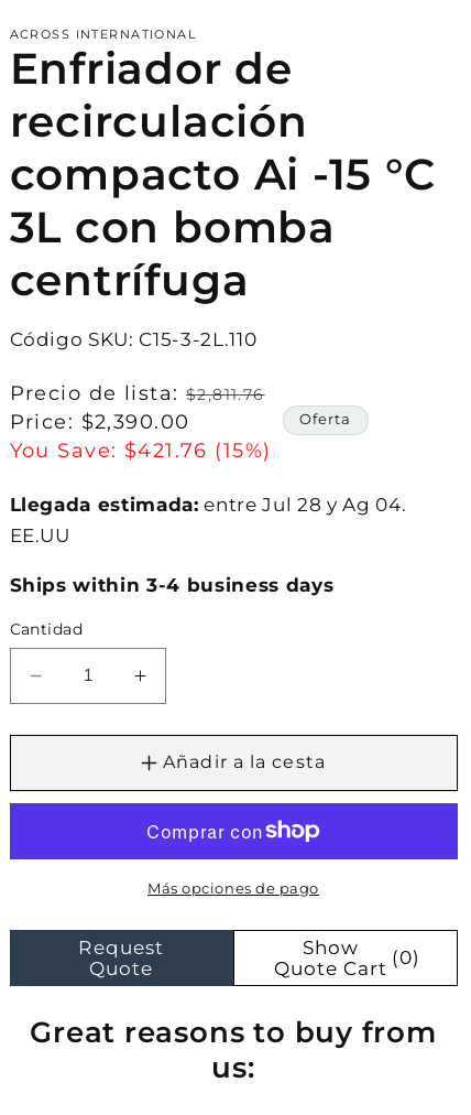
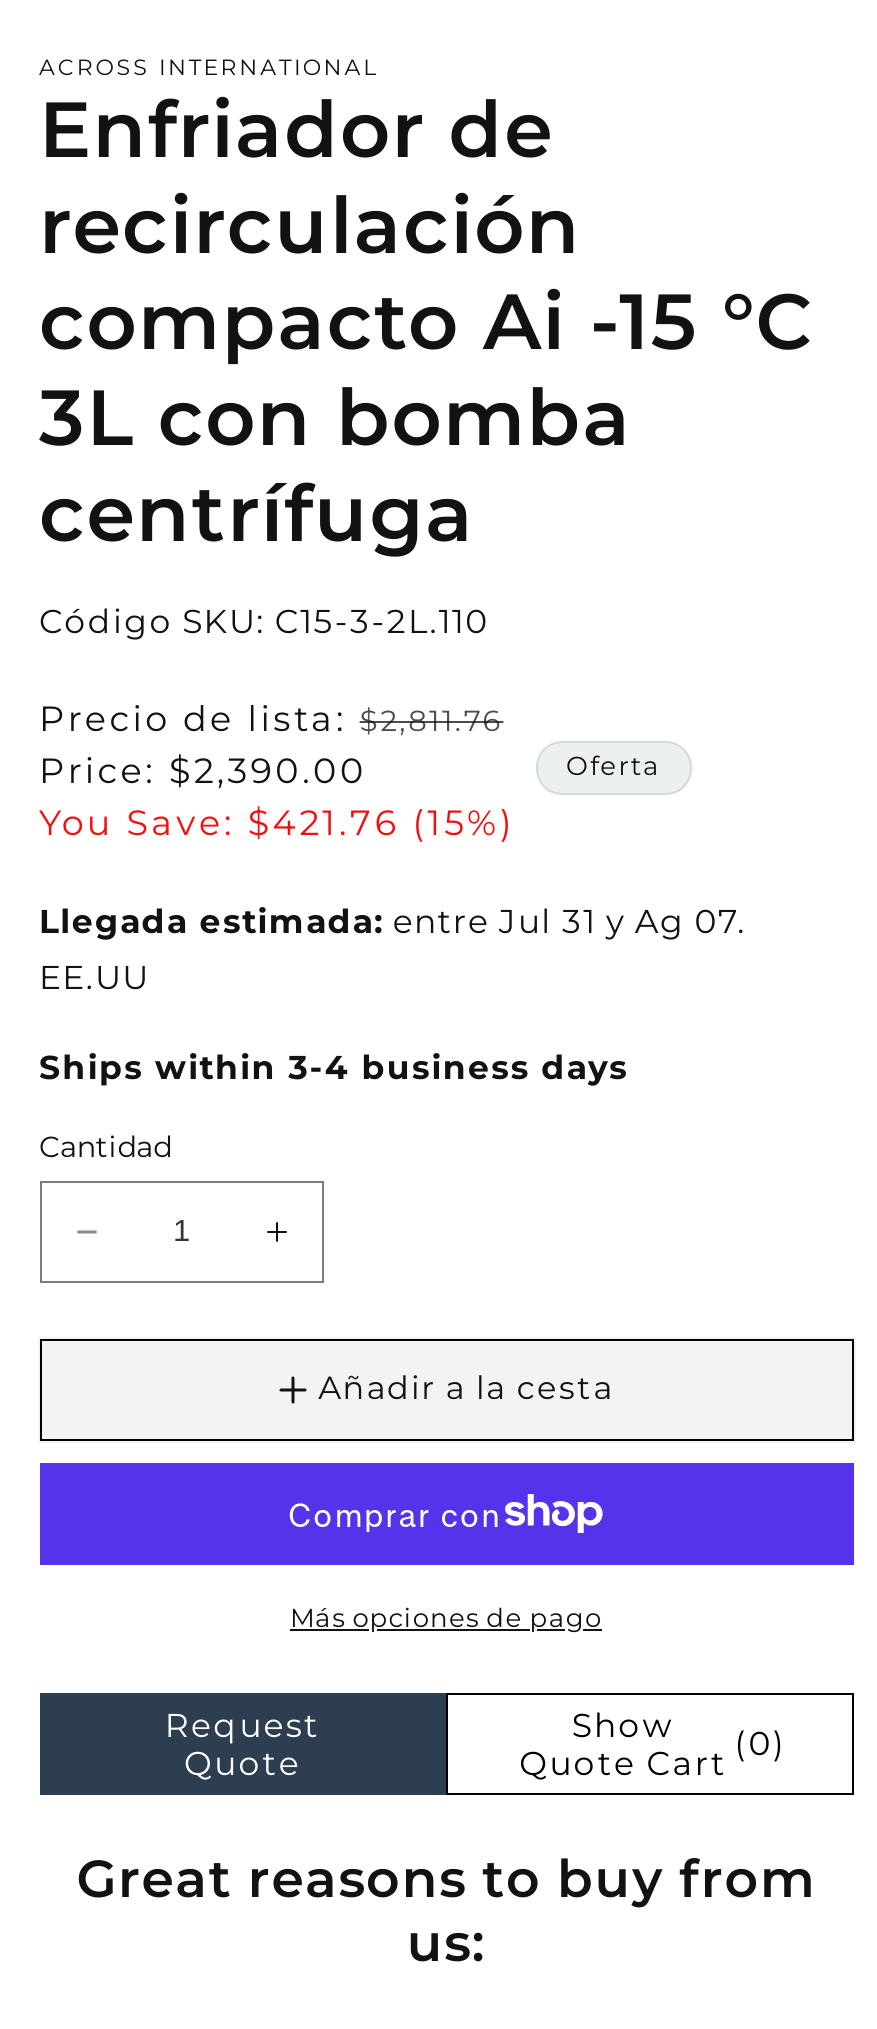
- Llegada estimada: entre Jul 28 y Ag 04.
+ Llegada estimada: entre Jul 31 y Ag 07.
